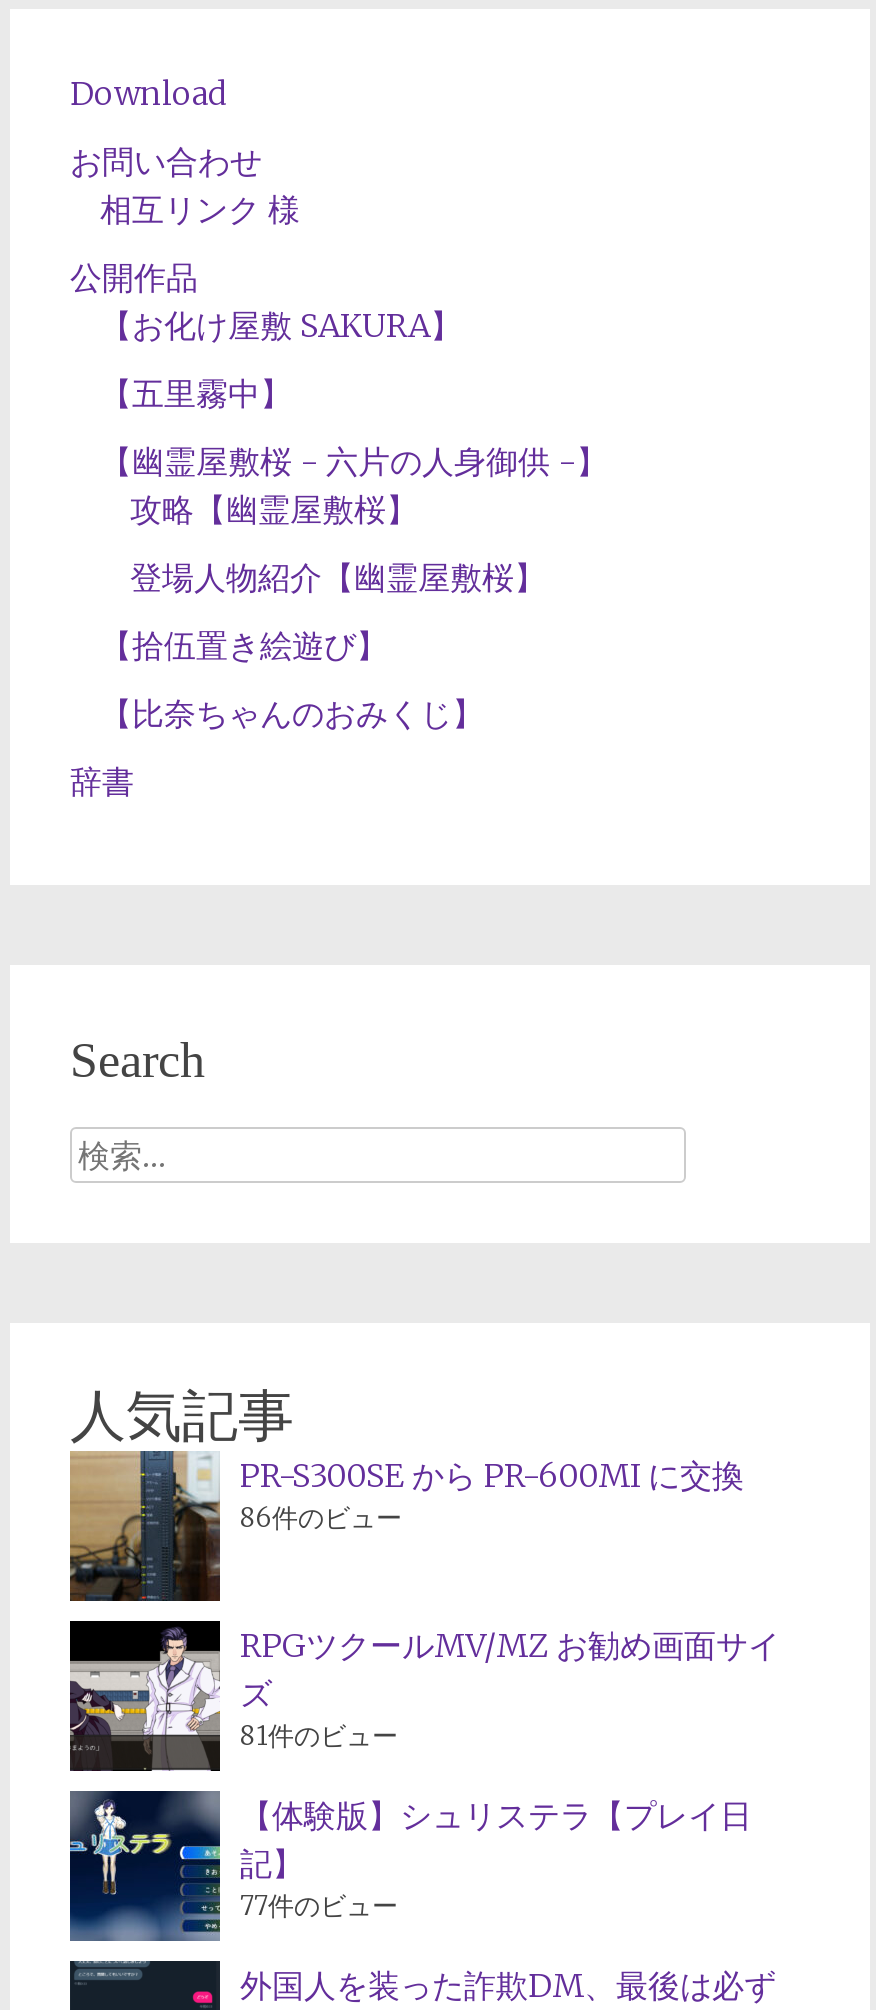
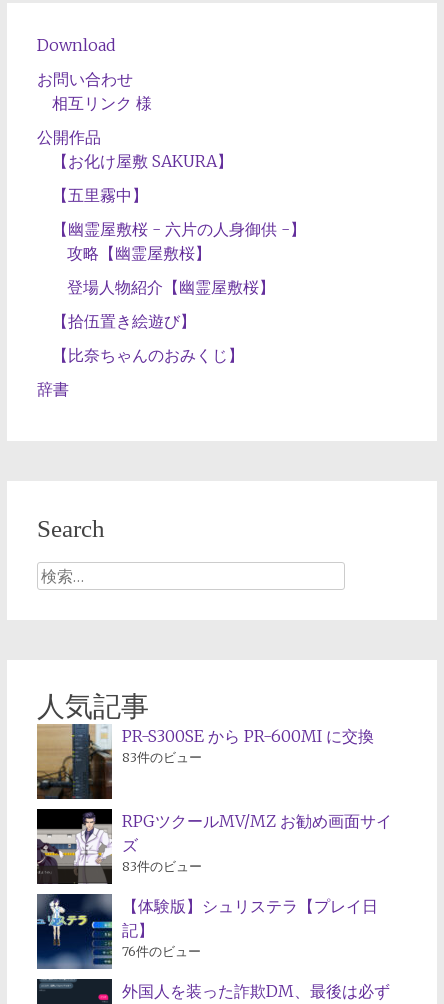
- 86件のビュー
+ 83件のビュー

- 81件のビュー
+ 83件のビュー

- 77件のビュー
+ 76件のビュー
